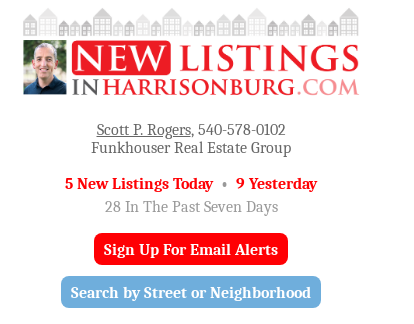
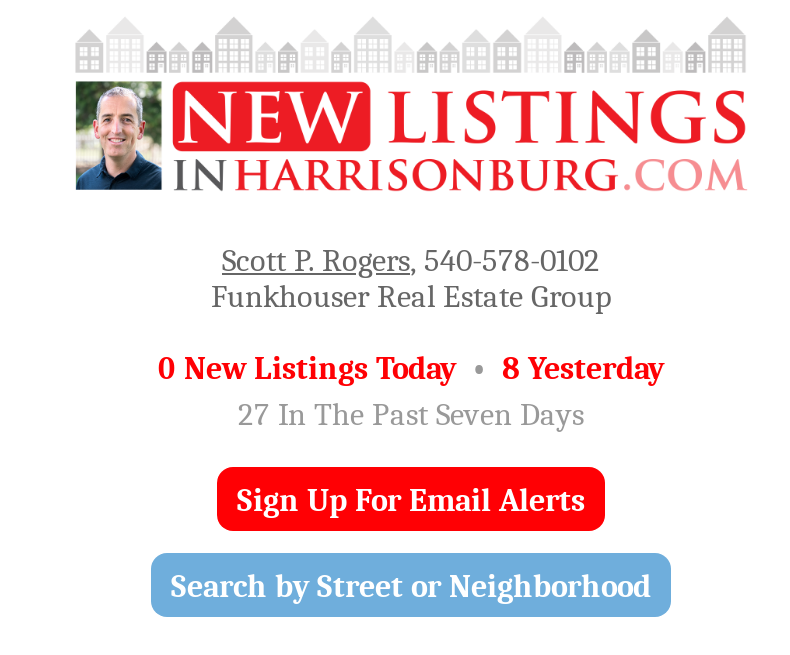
- 5 New Listings Today • 9 Yesterday
+ 0 New Listings Today • 8 Yesterday

- 28 In The Past Seven Days
+ 27 In The Past Seven Days
